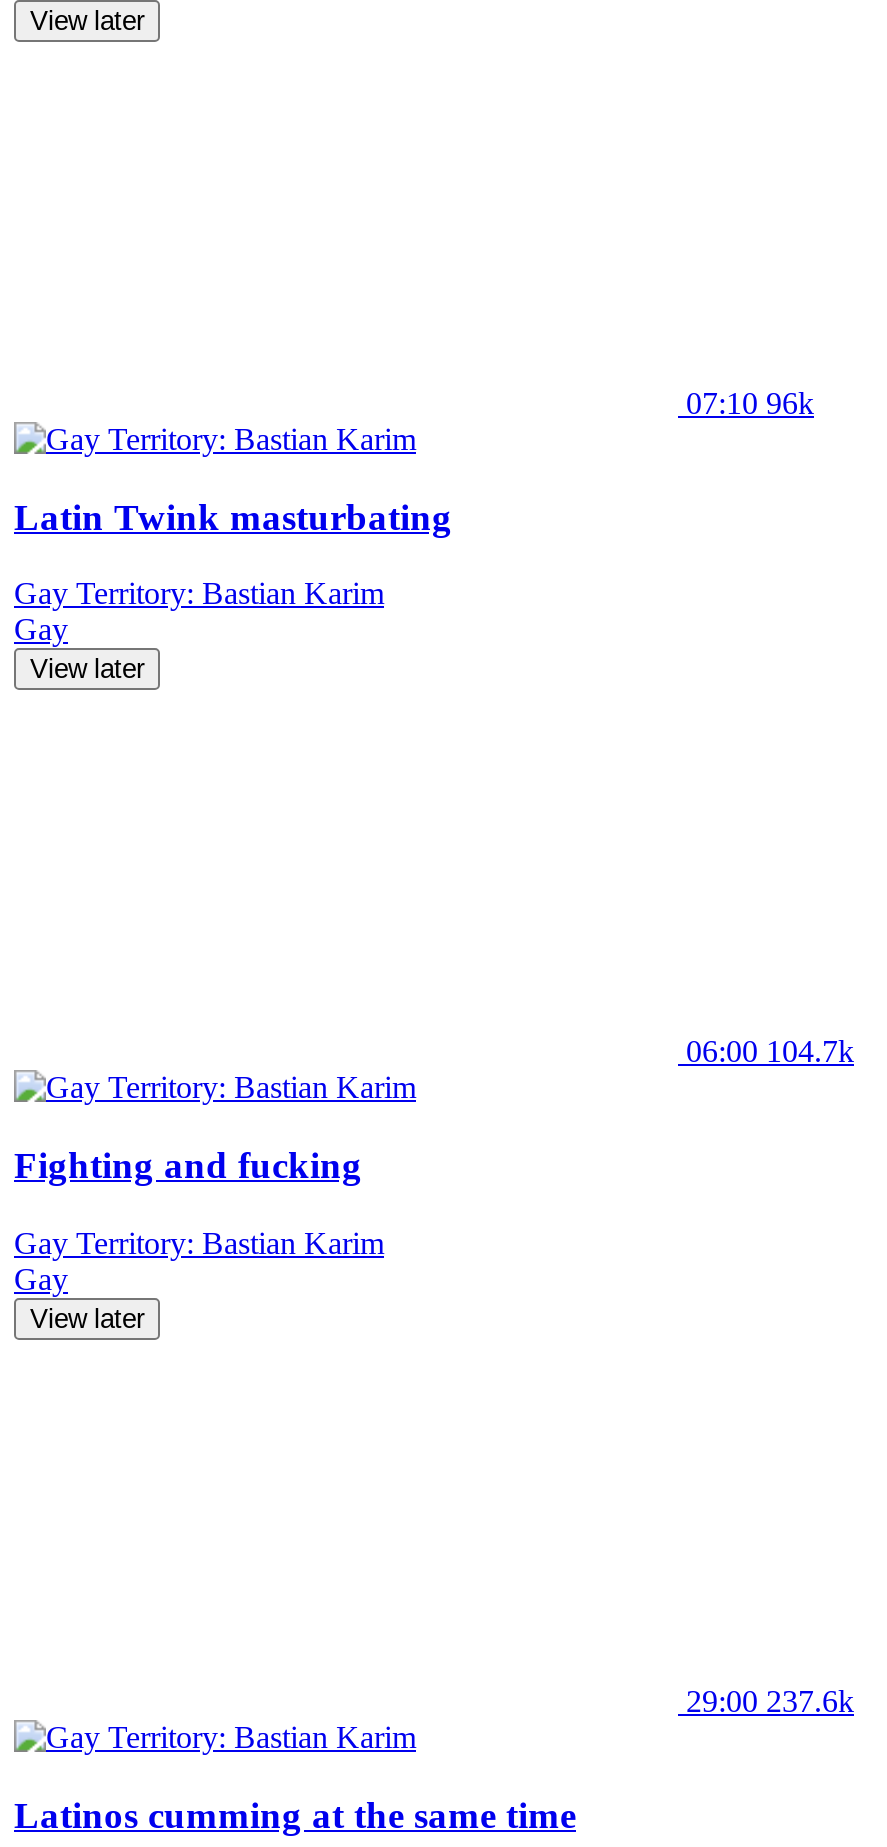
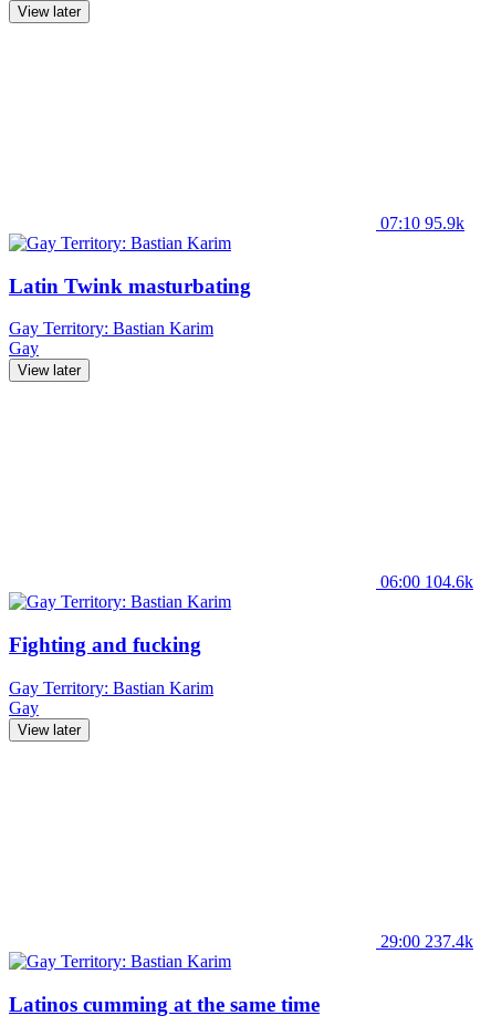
- 07:10 96k
+ 07:10 95.9k

- 06:00 104.7k
+ 06:00 104.6k

- 29:00 237.6k
+ 29:00 237.4k
